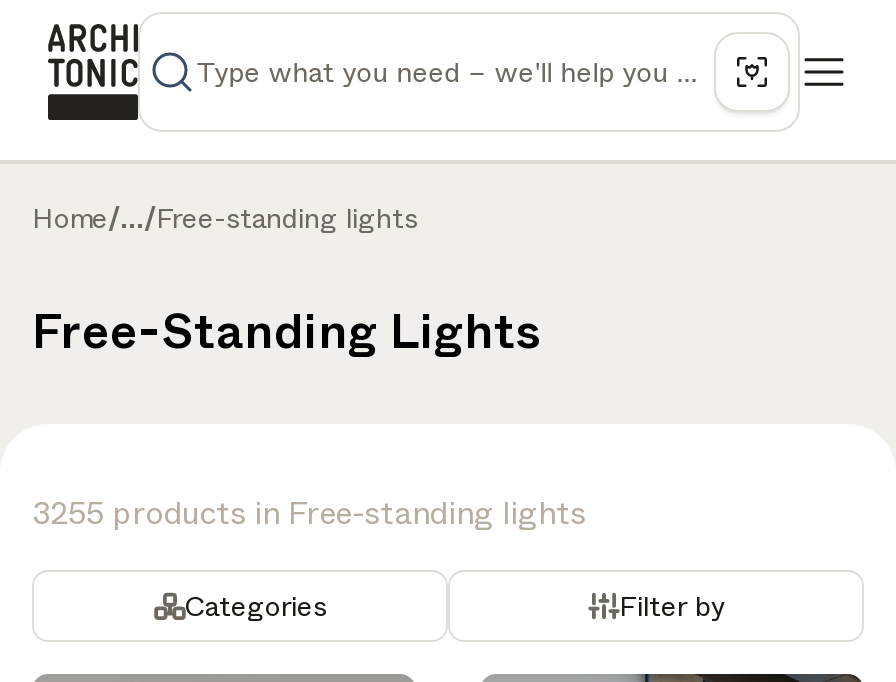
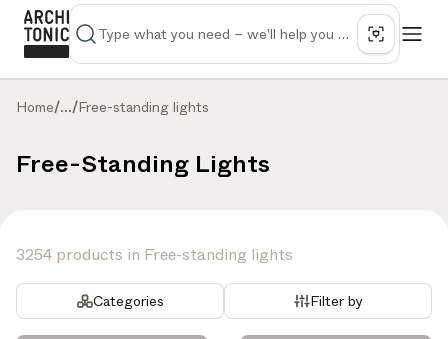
- 3255 products in Free-standing lights
+ 3254 products in Free-standing lights
